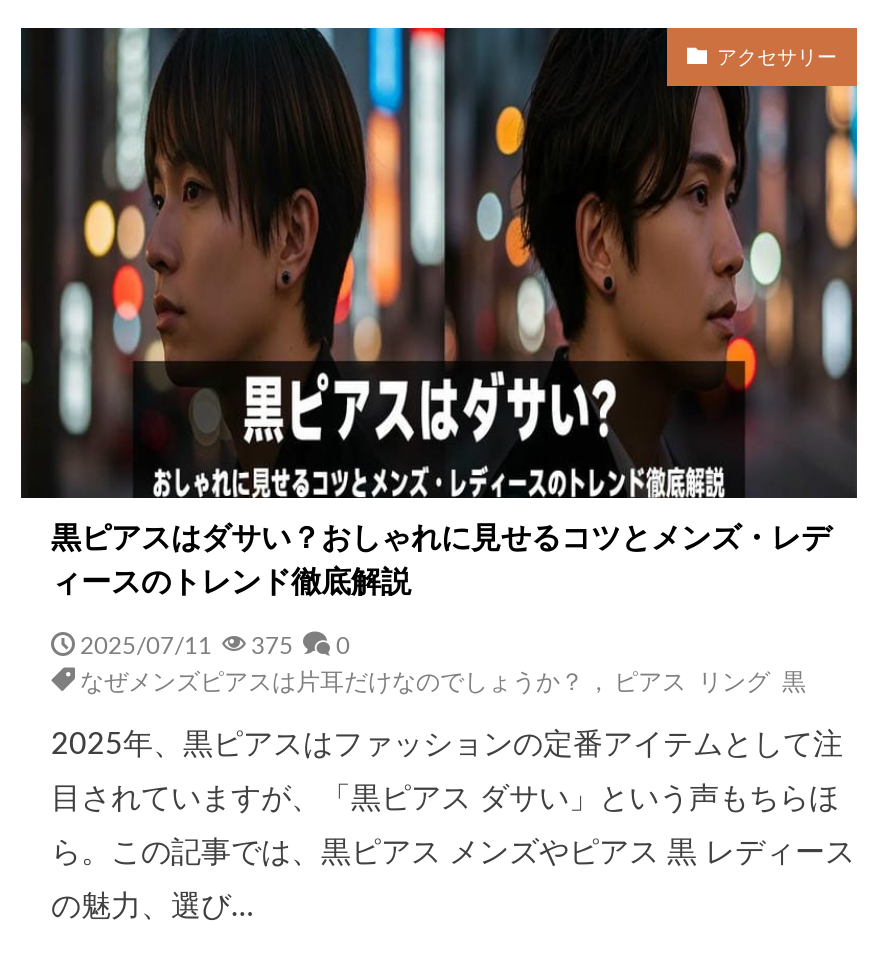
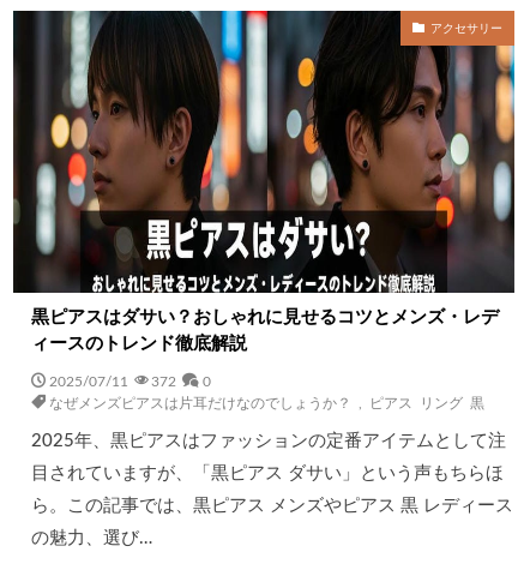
- 2025/07/11 375 0
+ 2025/07/11 372 0
